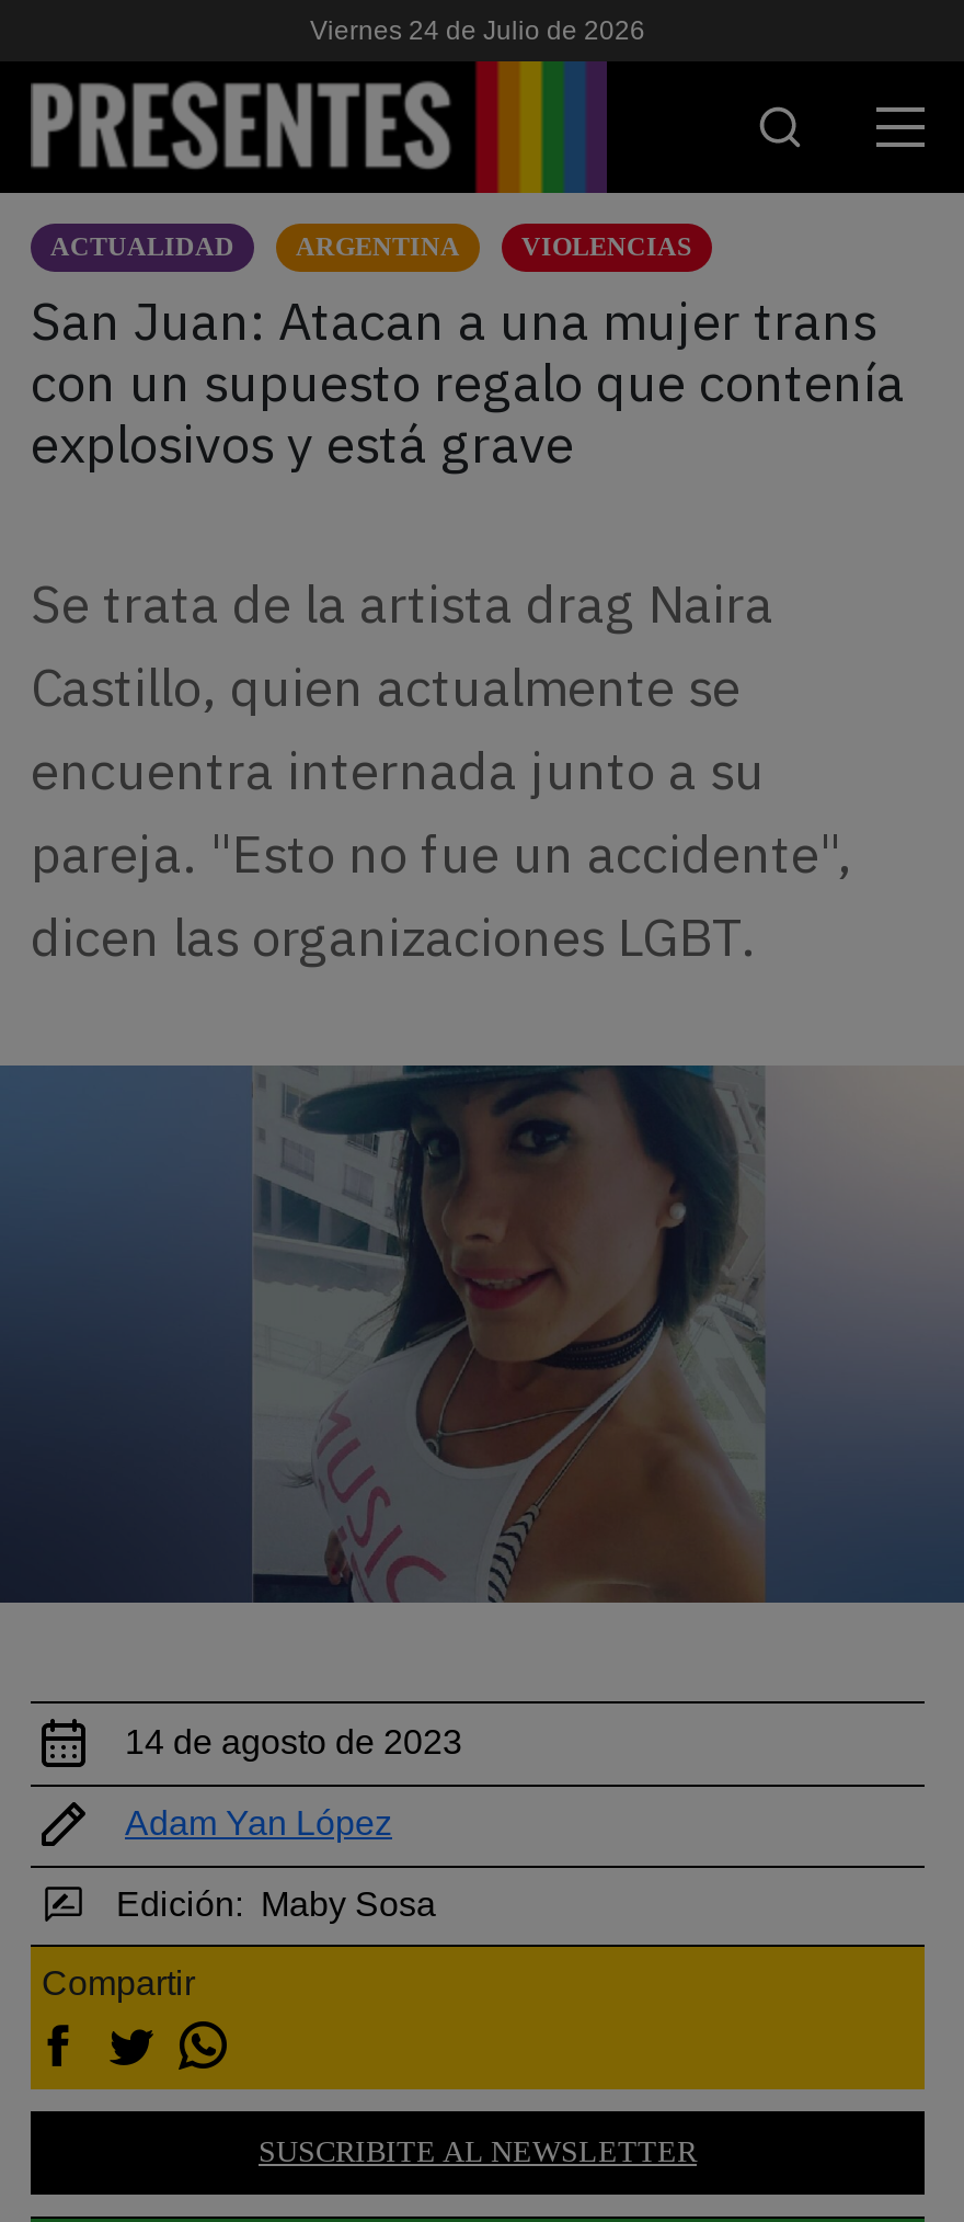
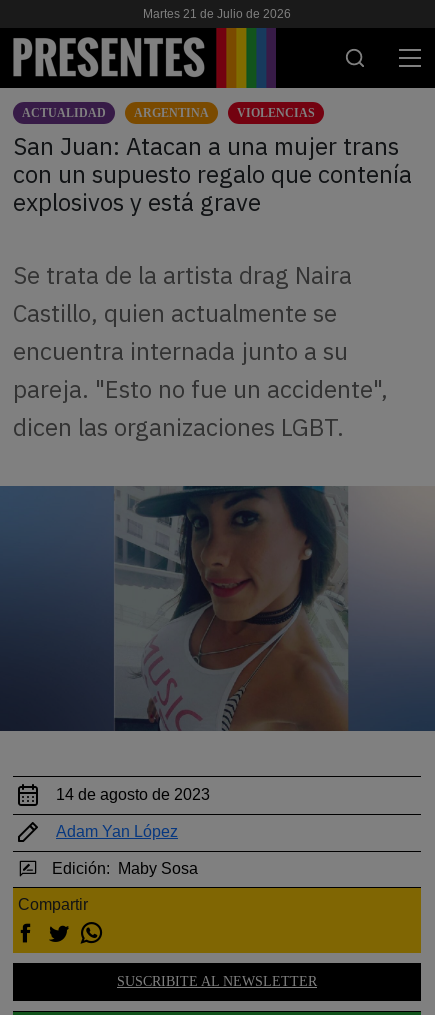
- Viernes 24 de Julio de 2026
+ Martes 21 de Julio de 2026
